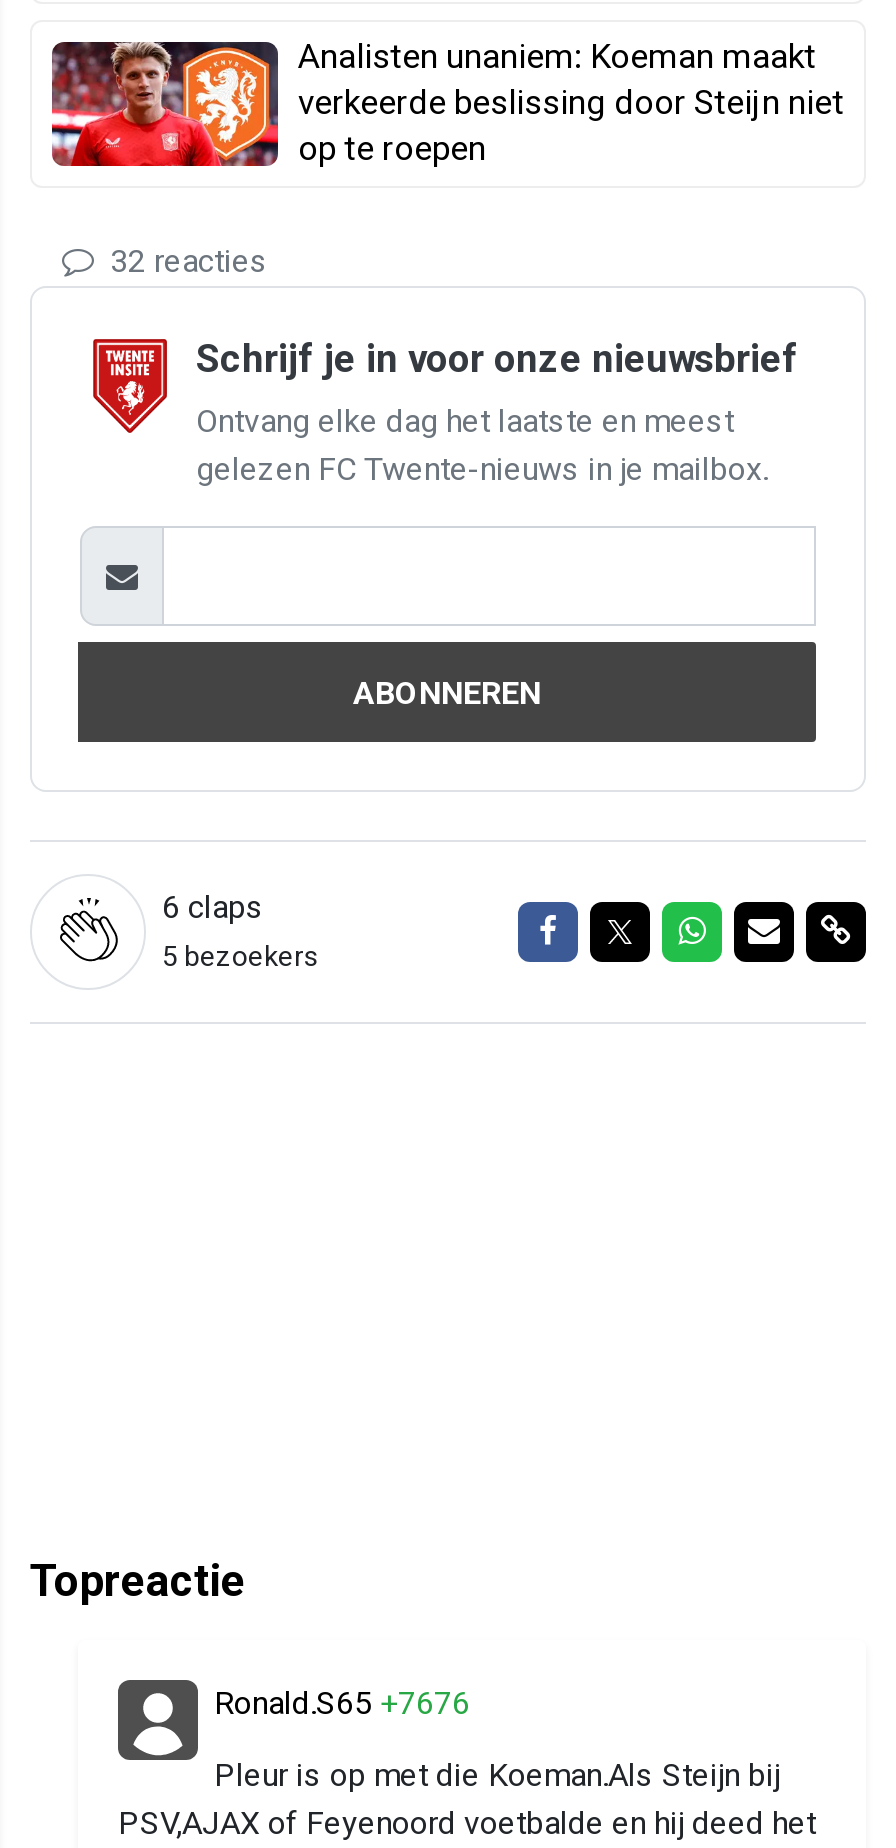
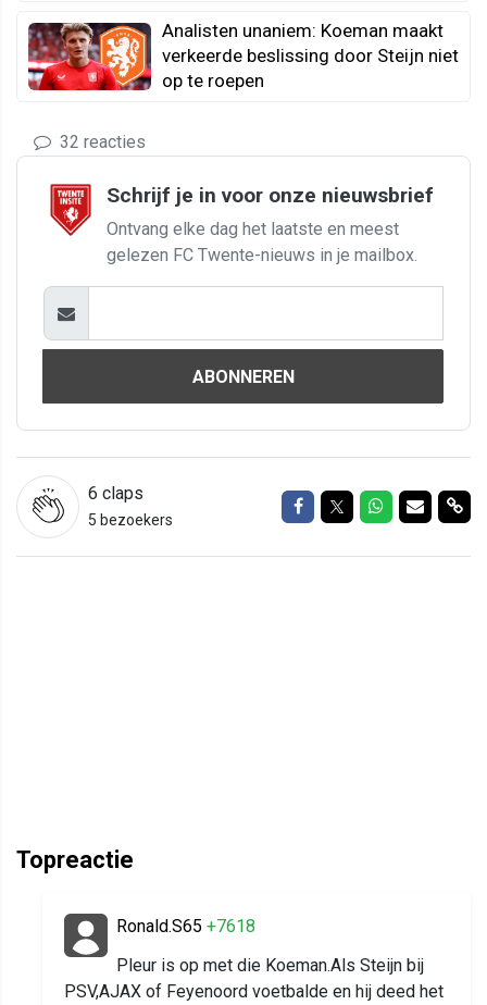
- Ronald.S65 +7676
+ Ronald.S65 +7618
